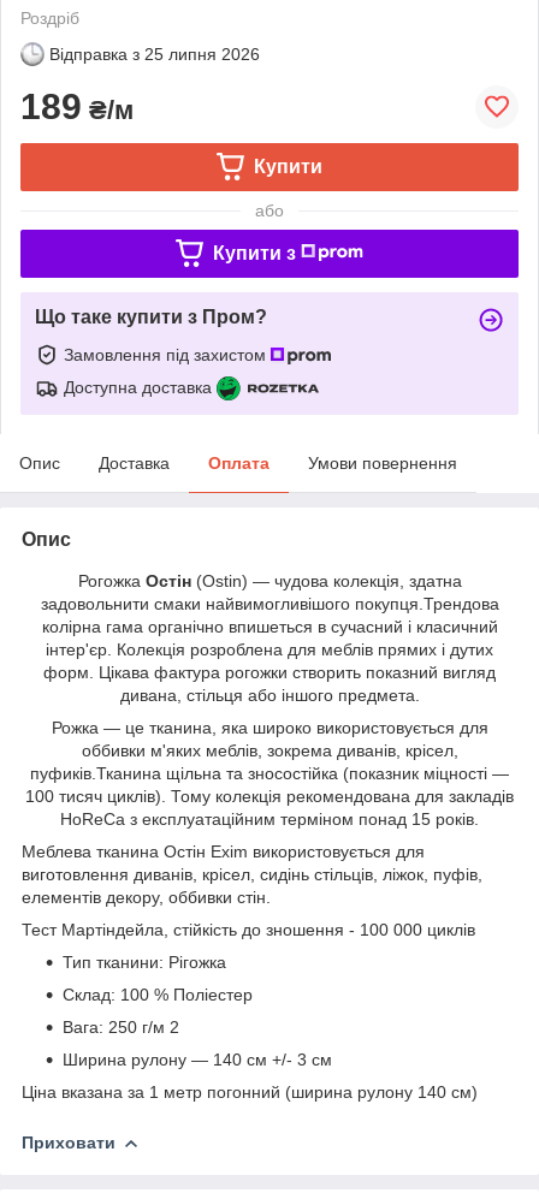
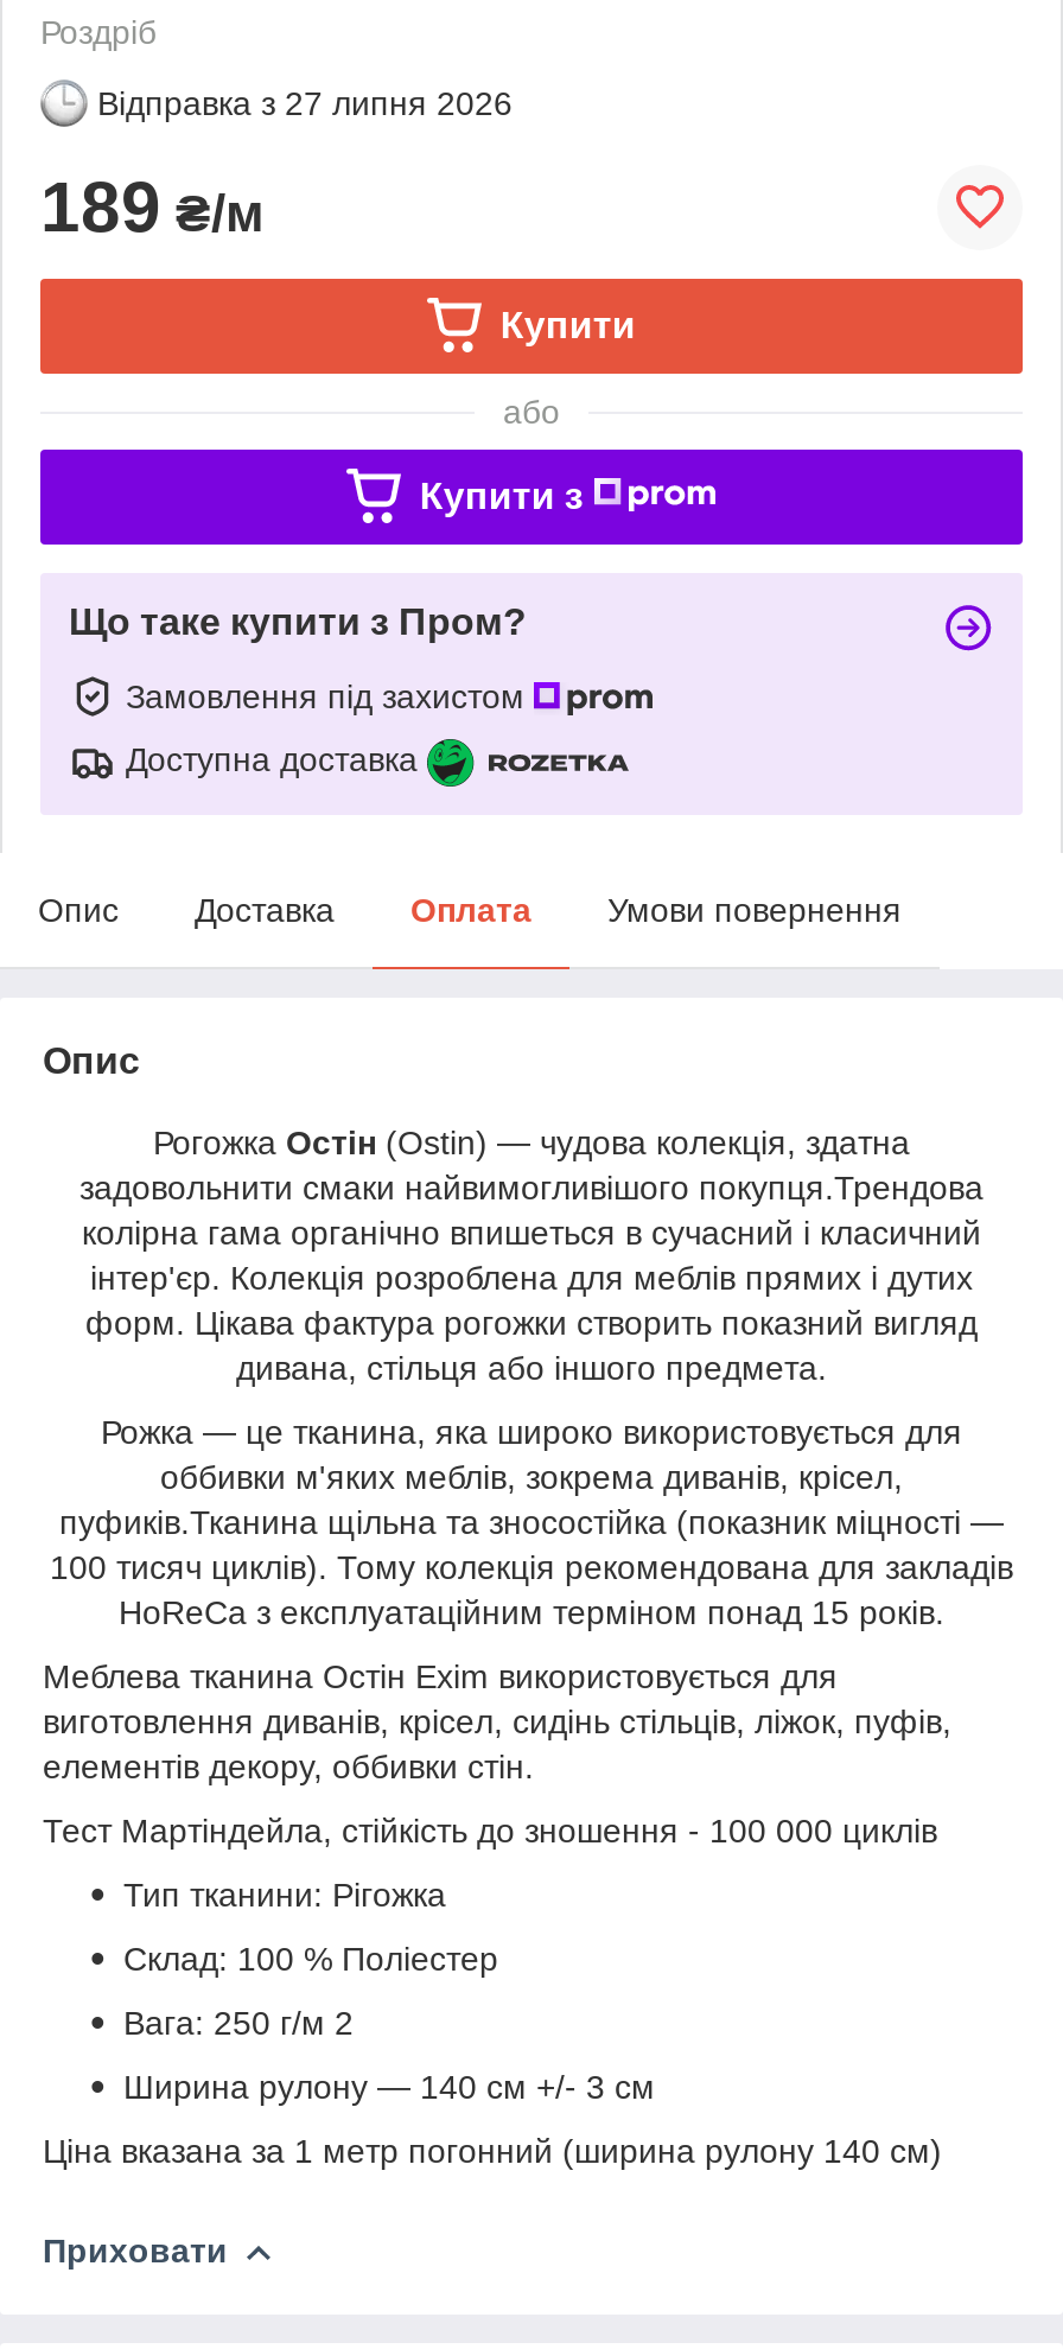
- Відправка з 25 липня 2026
+ Відправка з 27 липня 2026
